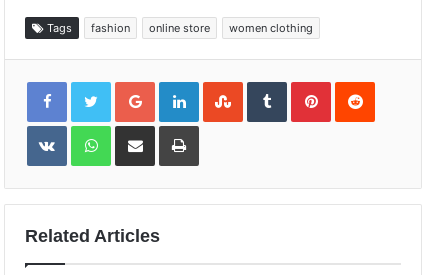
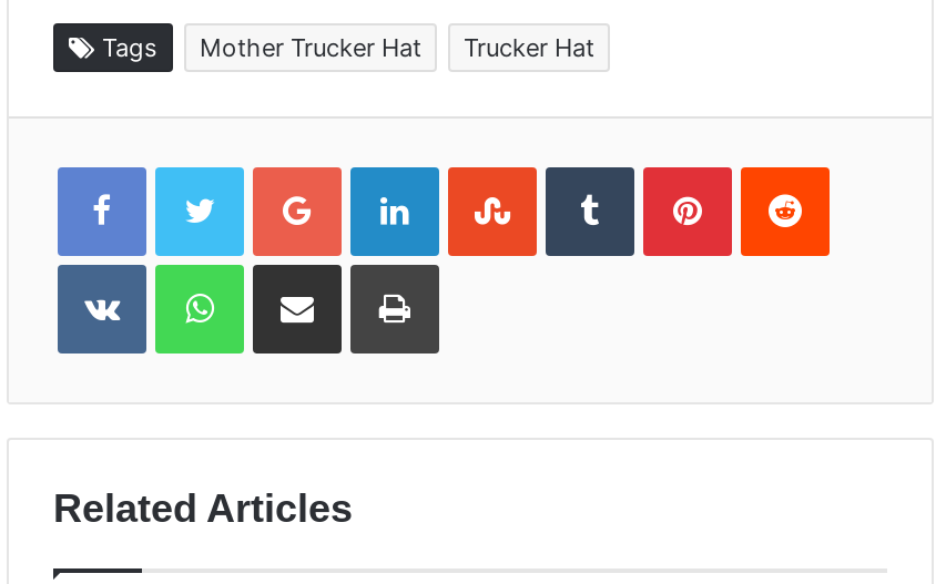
- fashion
- online store
- women clothing
+ Mother Trucker Hat
+ Trucker Hat
